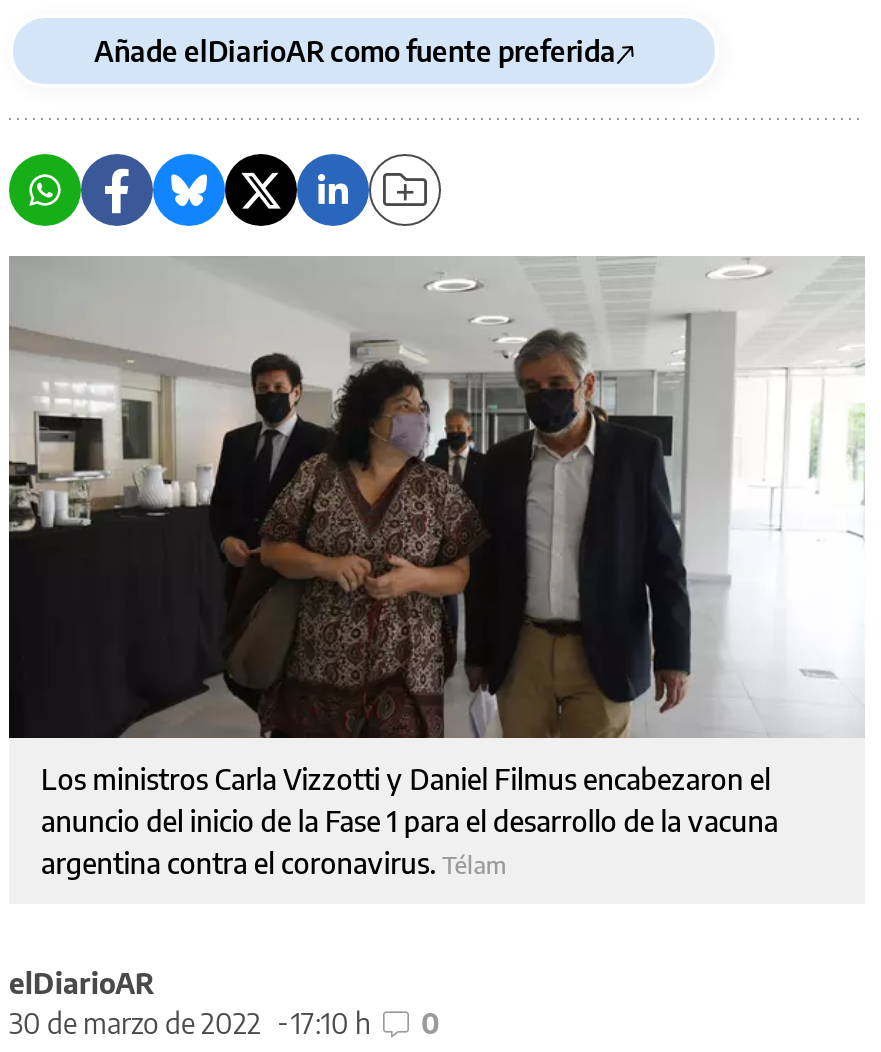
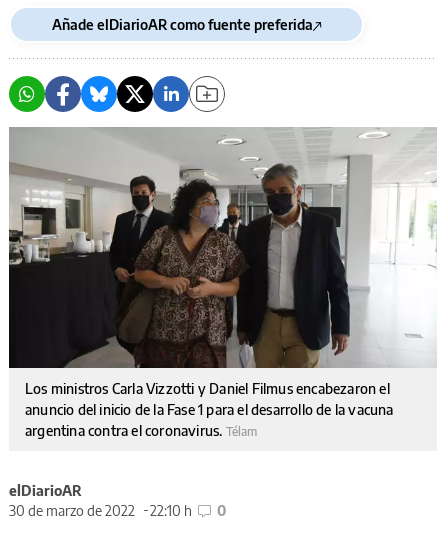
- 30 de marzo de 2022 17:10 h 0
+ 30 de marzo de 2022 22:10 h 0
